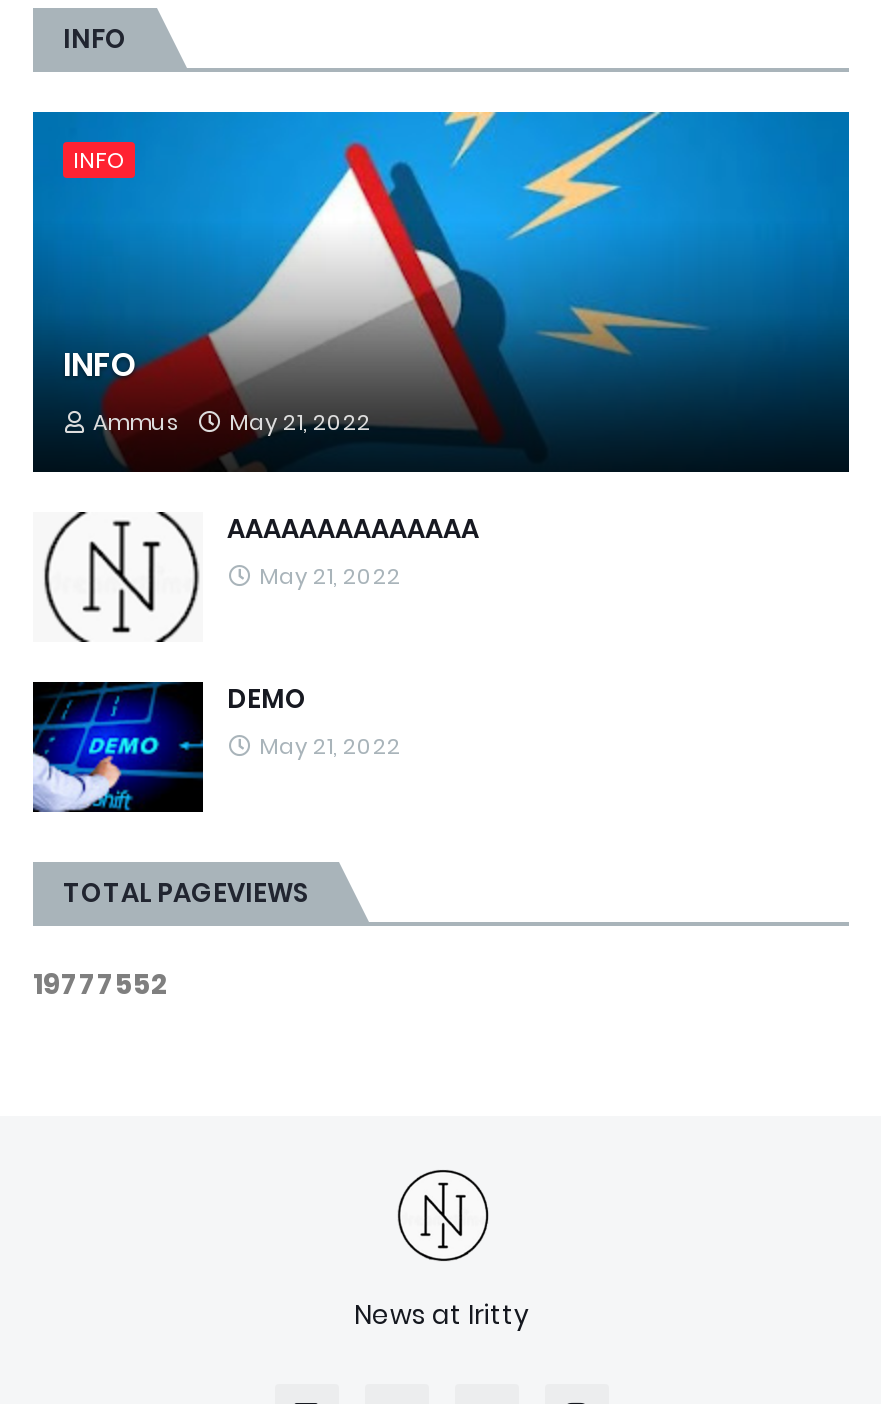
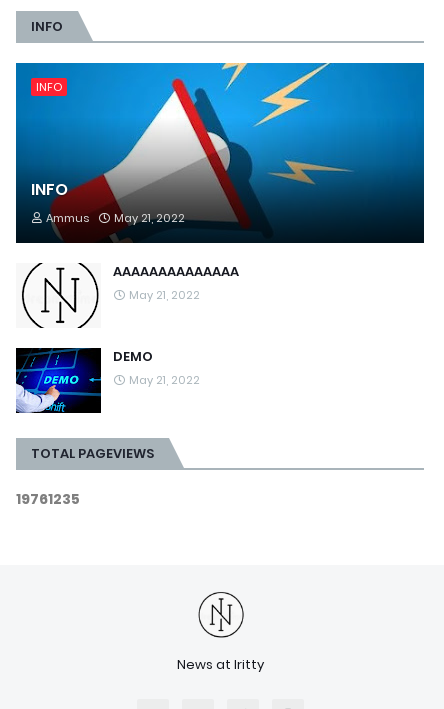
- 19777552
+ 19761235
